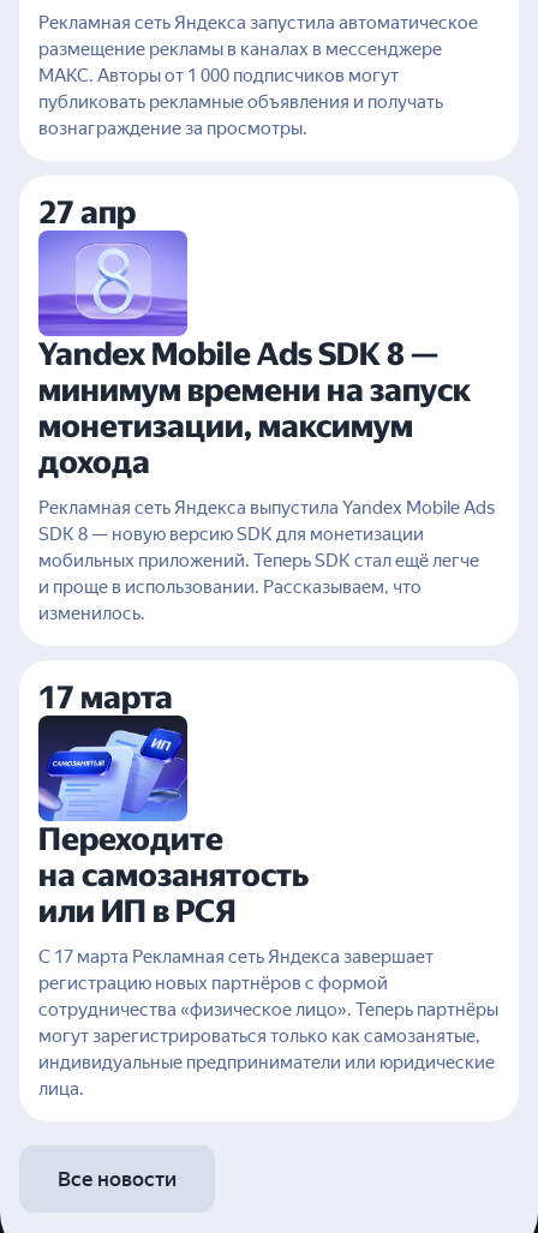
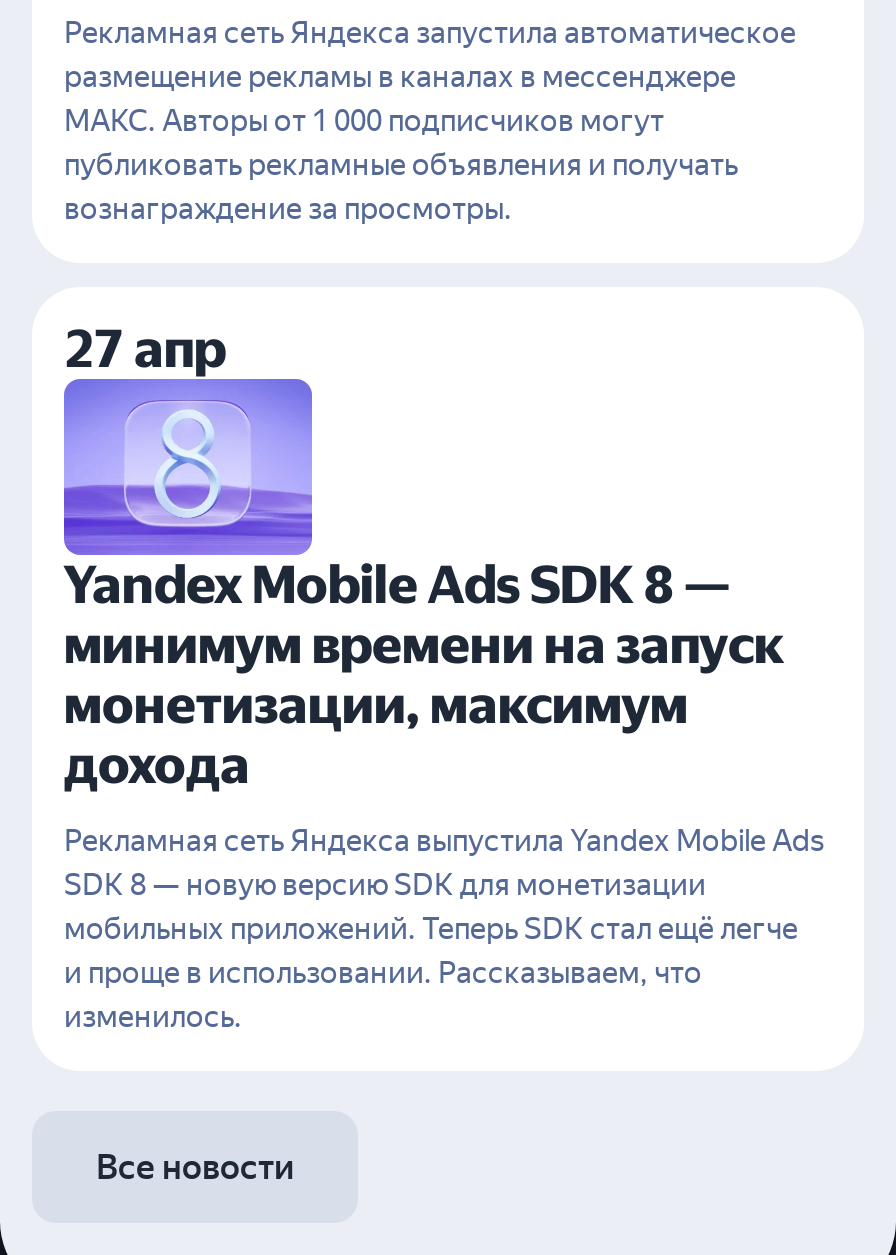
- 17 марта

- [image]
- Переходите
- на самозанятость
- или ИП в РСЯ
- С 17 марта Рекламная сеть Яндекса завершает
- регистрацию новых партнёров с формой
- сотрудничества «физическое лицо». Теперь партнёры
- могут зарегистрироваться только как самозанятые,
- индивидуальные предприниматели или юридические
- лица.
